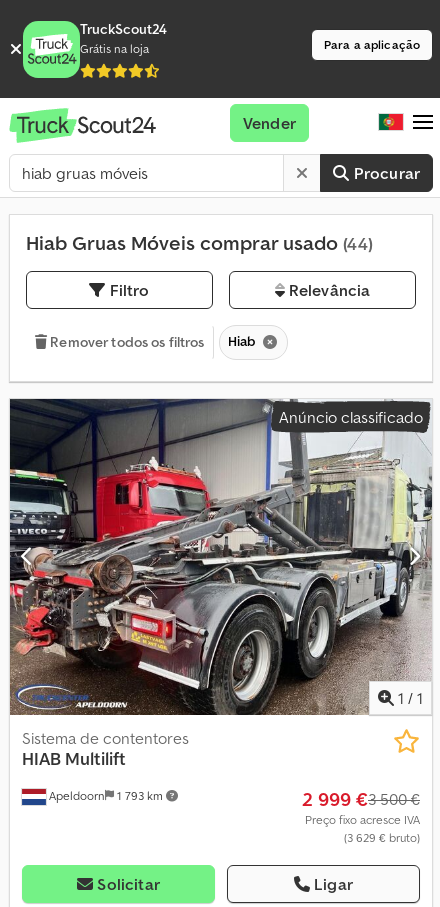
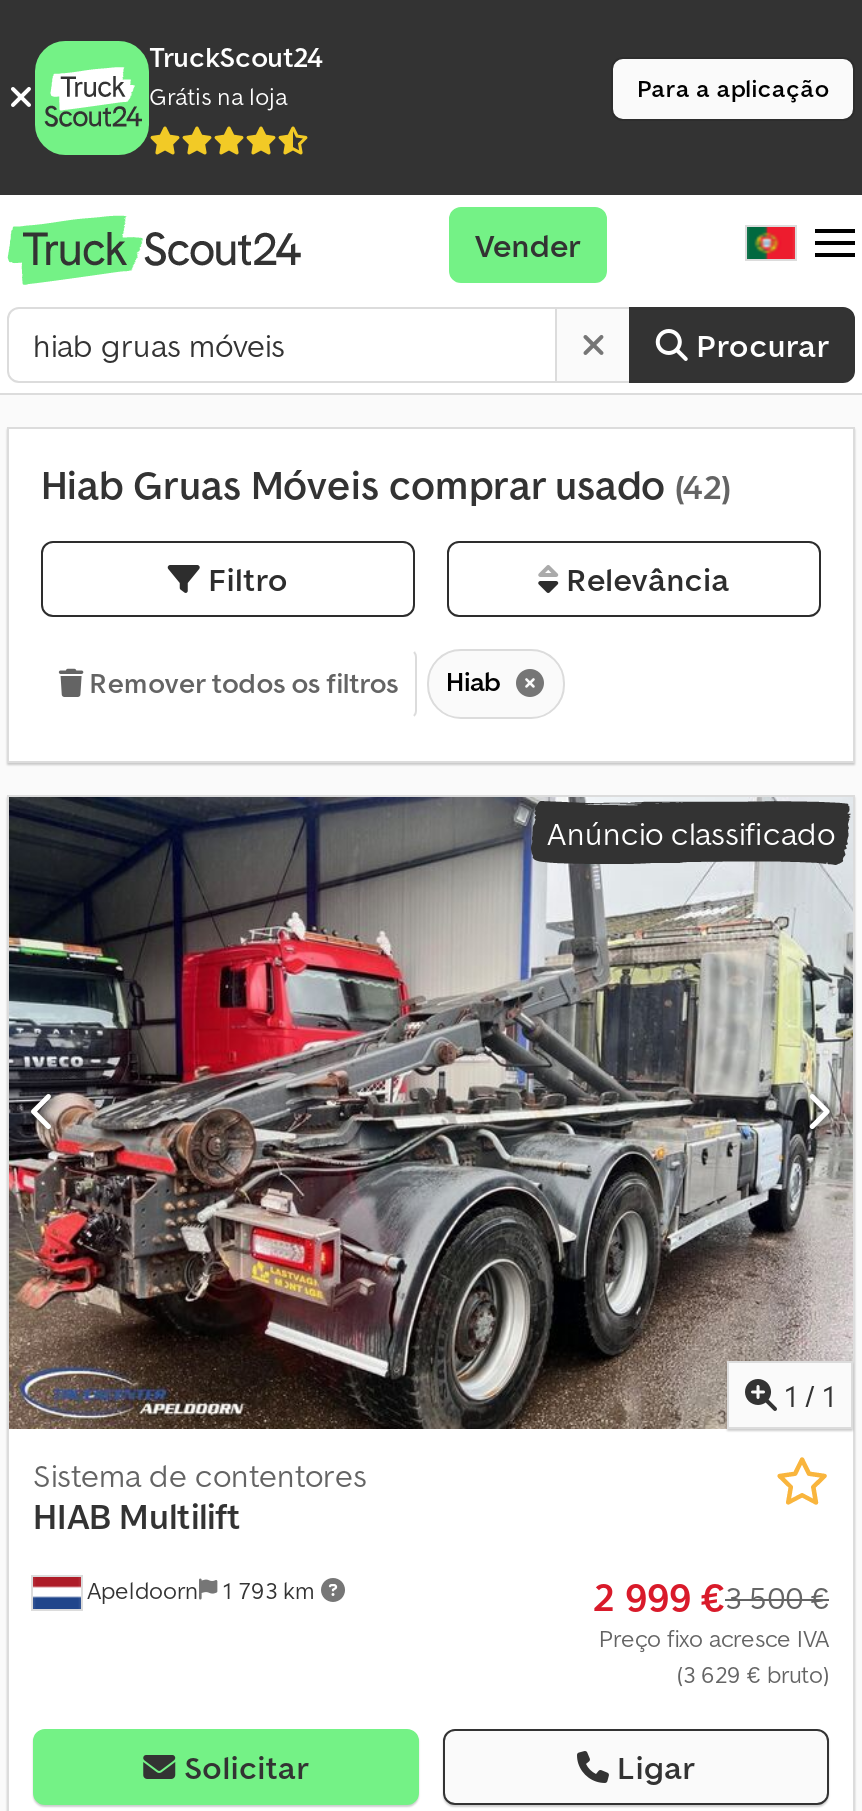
- Hiab Gruas Móveis comprar usado (44)
+ Hiab Gruas Móveis comprar usado (42)
